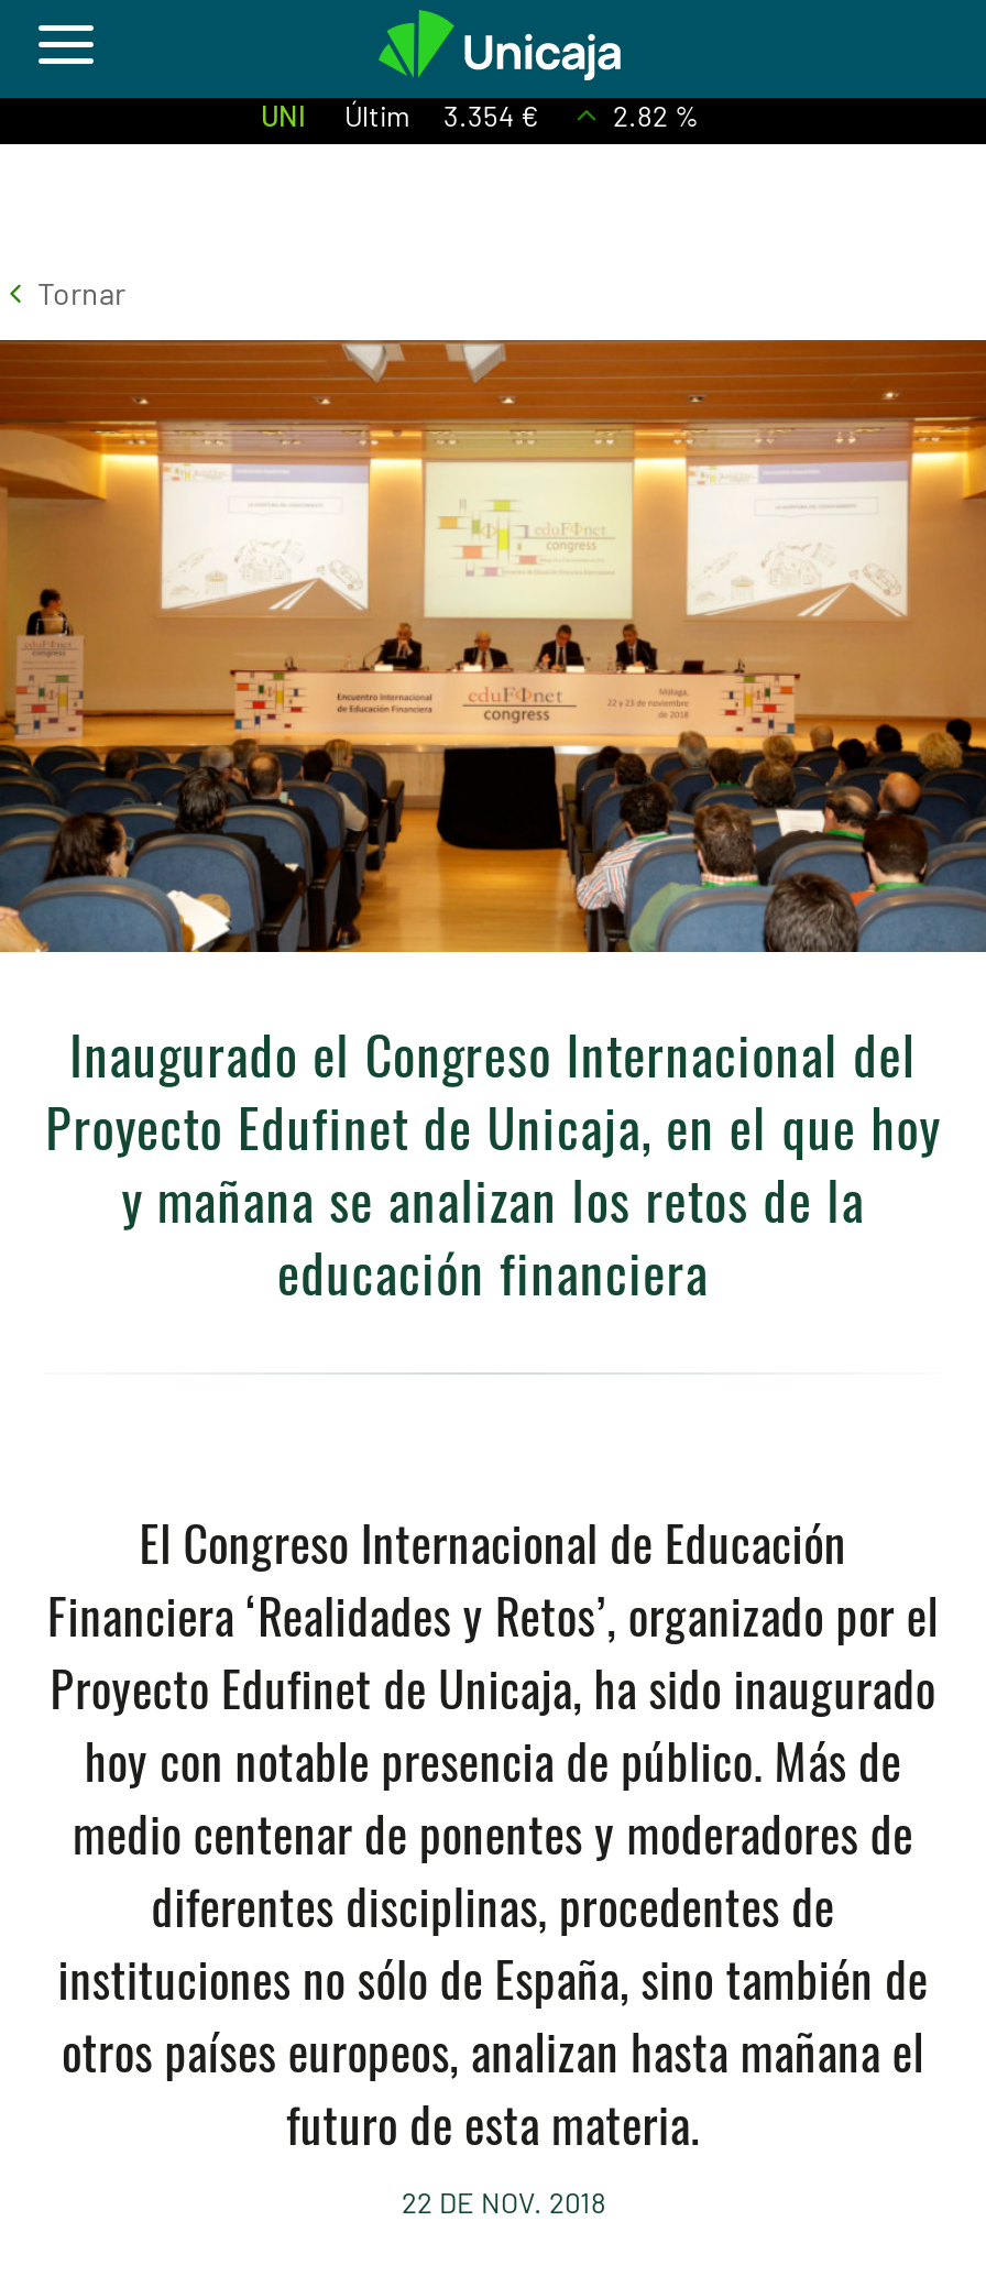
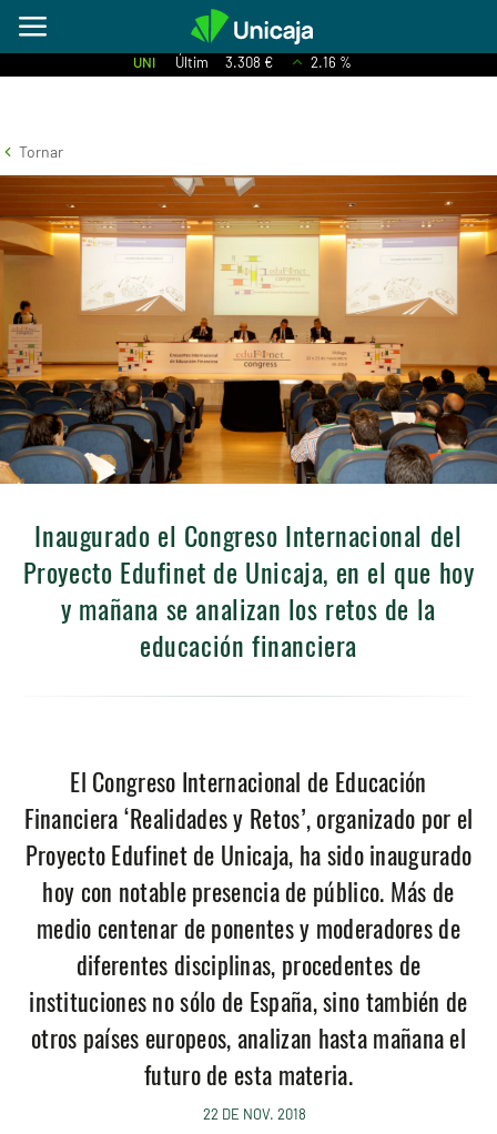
- UNI Últim 3.354 €
+ UNI Últim 3.308 €

- 2.82 %
+ 2.16 %
